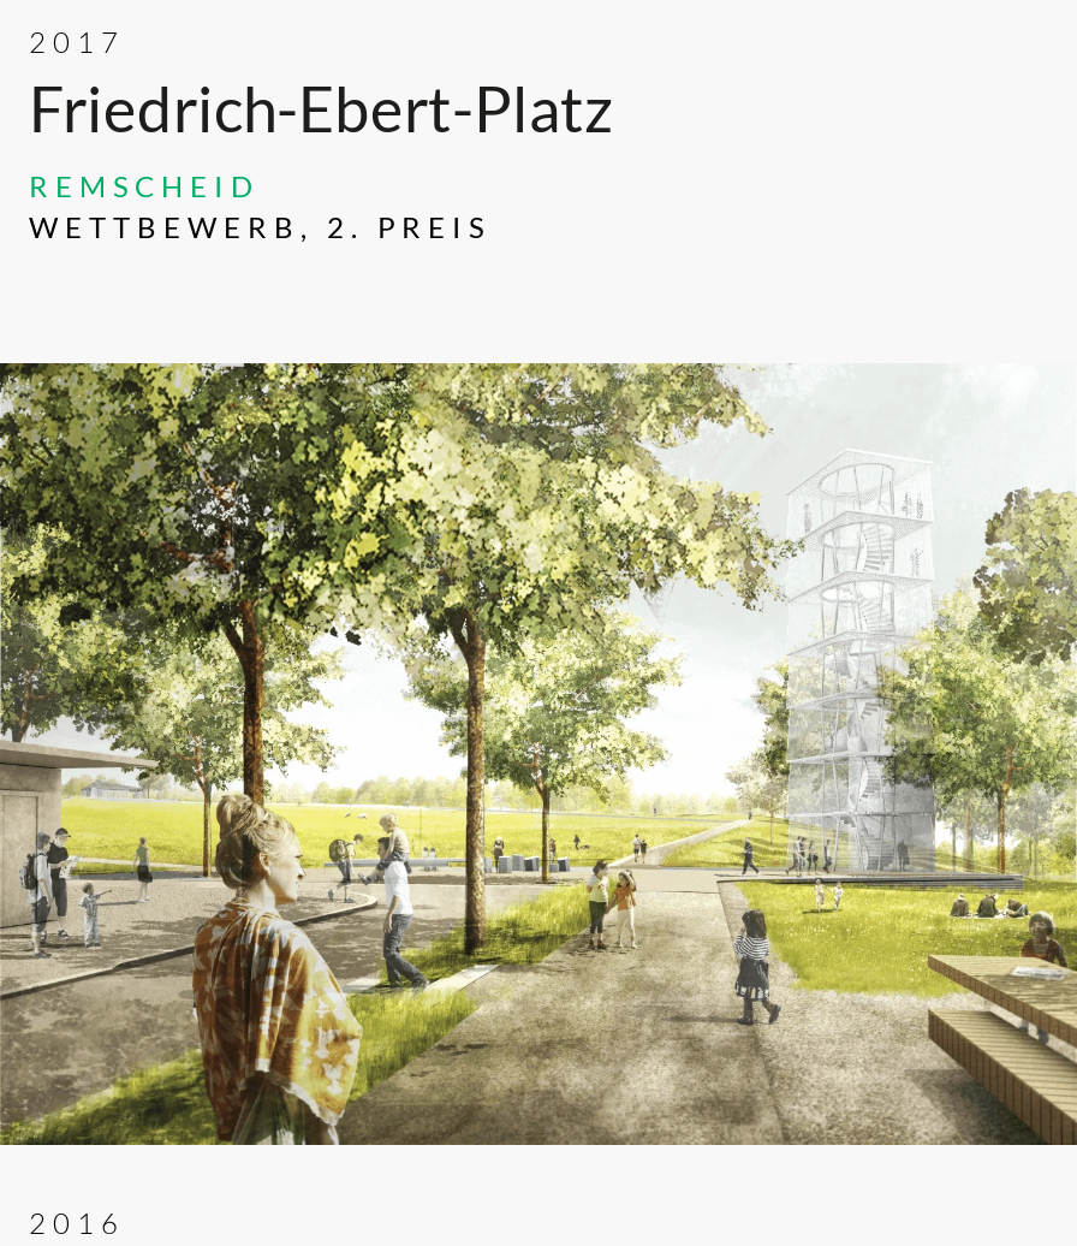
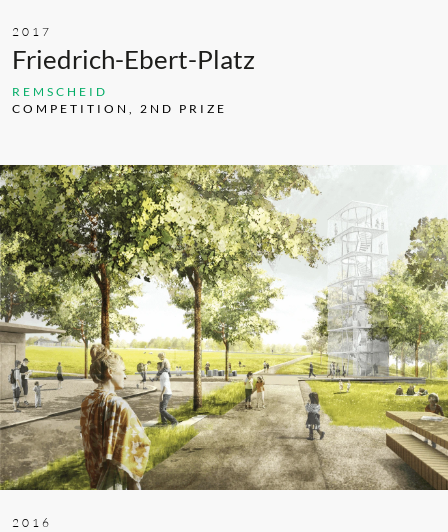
- WETTBEWERB, 2. PREIS
+ COMPETITION, 2ND PRIZE
